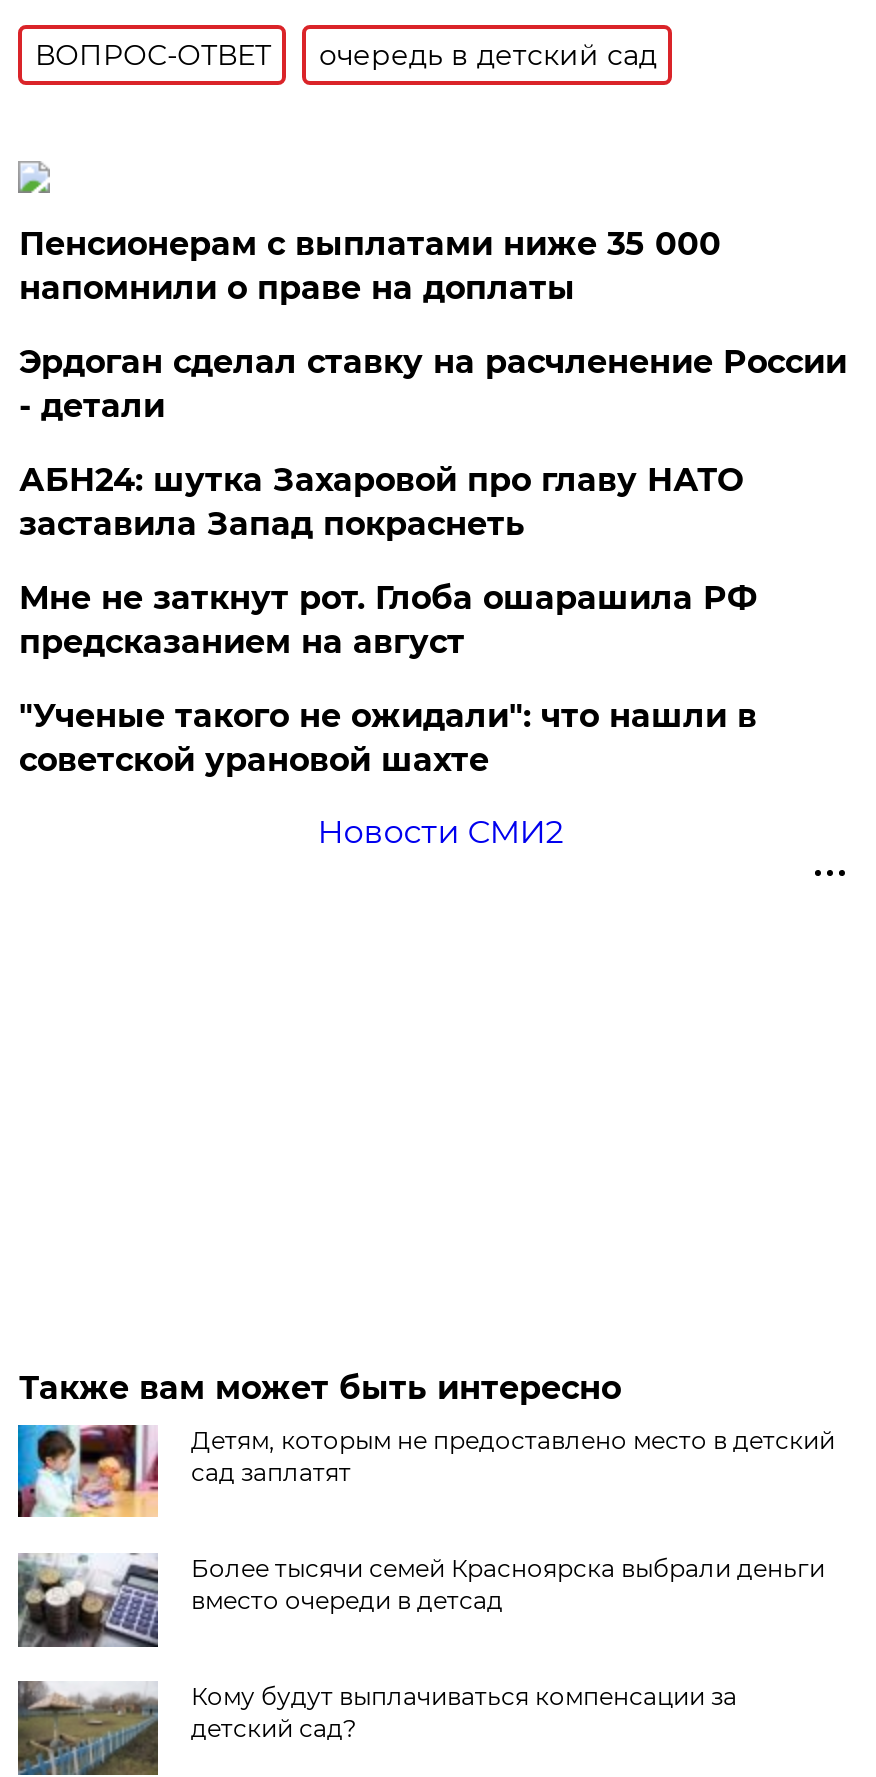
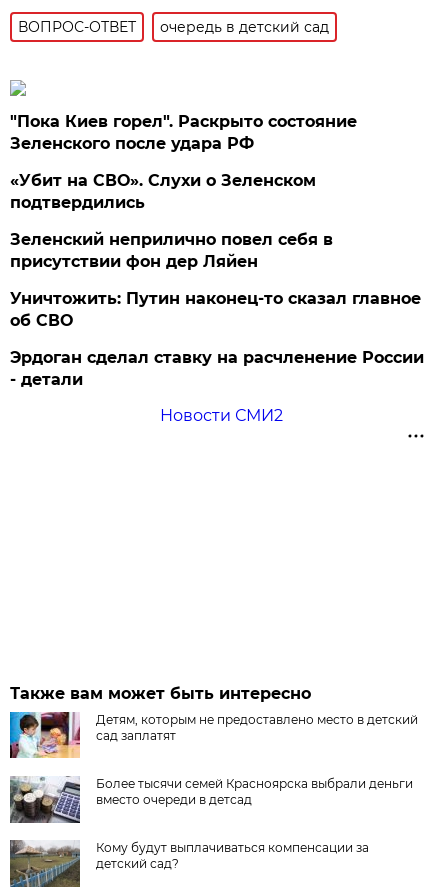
- Пенсионерам с выплатами ниже 35 000
- напомнили о праве на доплаты
+ "Пока Киев горел". Раскрыто состояние
+ Зеленского после удара РФ
+ «Убит на СВО». Слухи о Зеленском
+ подтвердились
+ Зеленский неприлично повел cебя в
+ присутствии фон дер Ляйен
+ Уничтожить: Путин наконец-то сказал главное
+ об СВО

moved down: Эрдоган сделал ставку на расчленение России | - детали

- АБН24: шутка Захаровой про главу НАТО
- заставила Запад покраснеть
- Мне не заткнут рот. Глоба ошарашила РФ
- предсказанием на август
- "Ученые такого не ожидали": что нашли в
- советской урановой шахте
